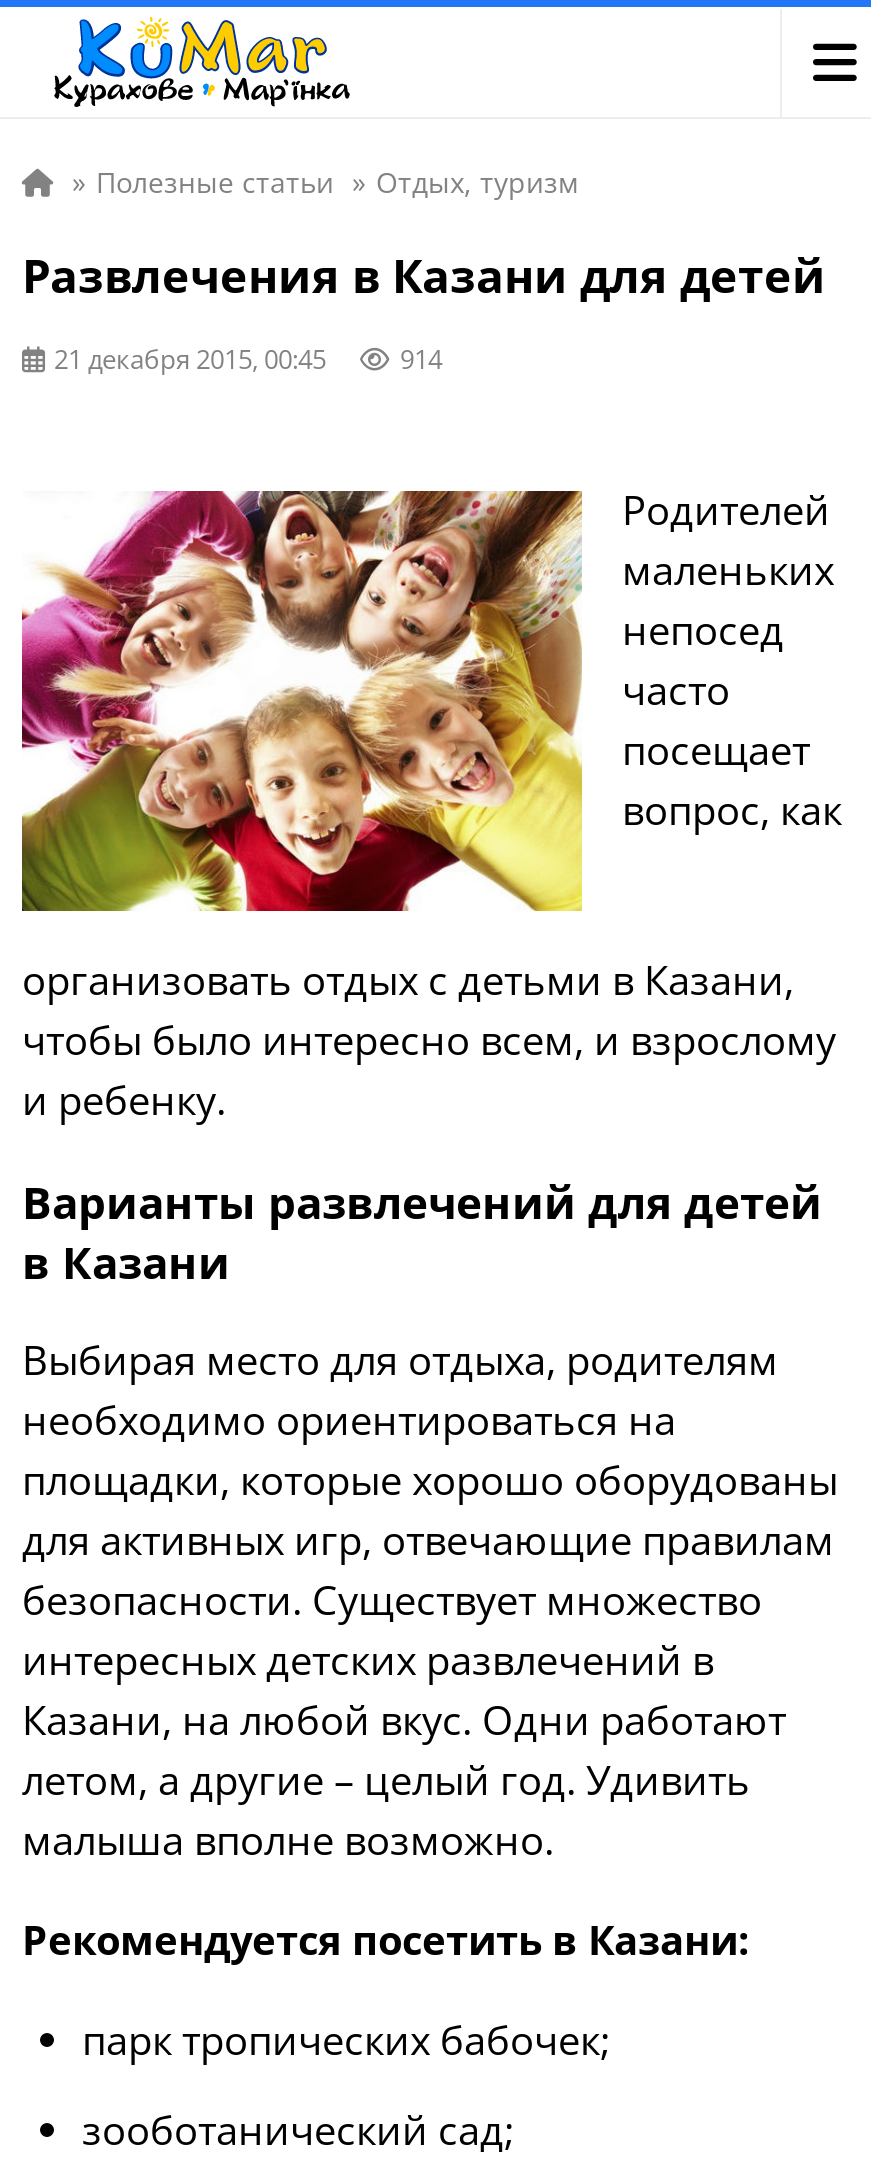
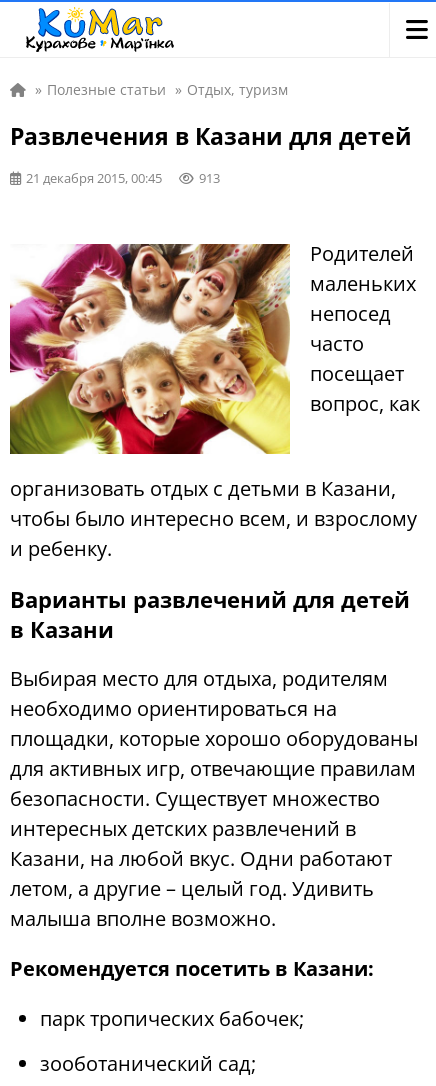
- 914
+ 913
